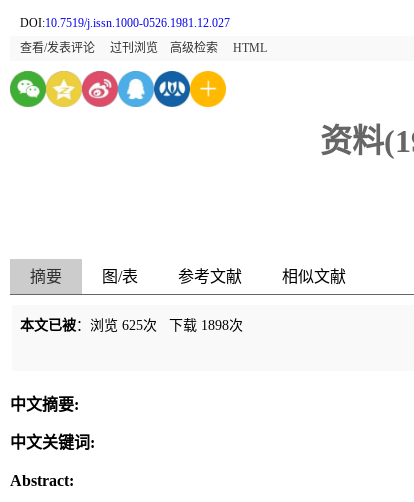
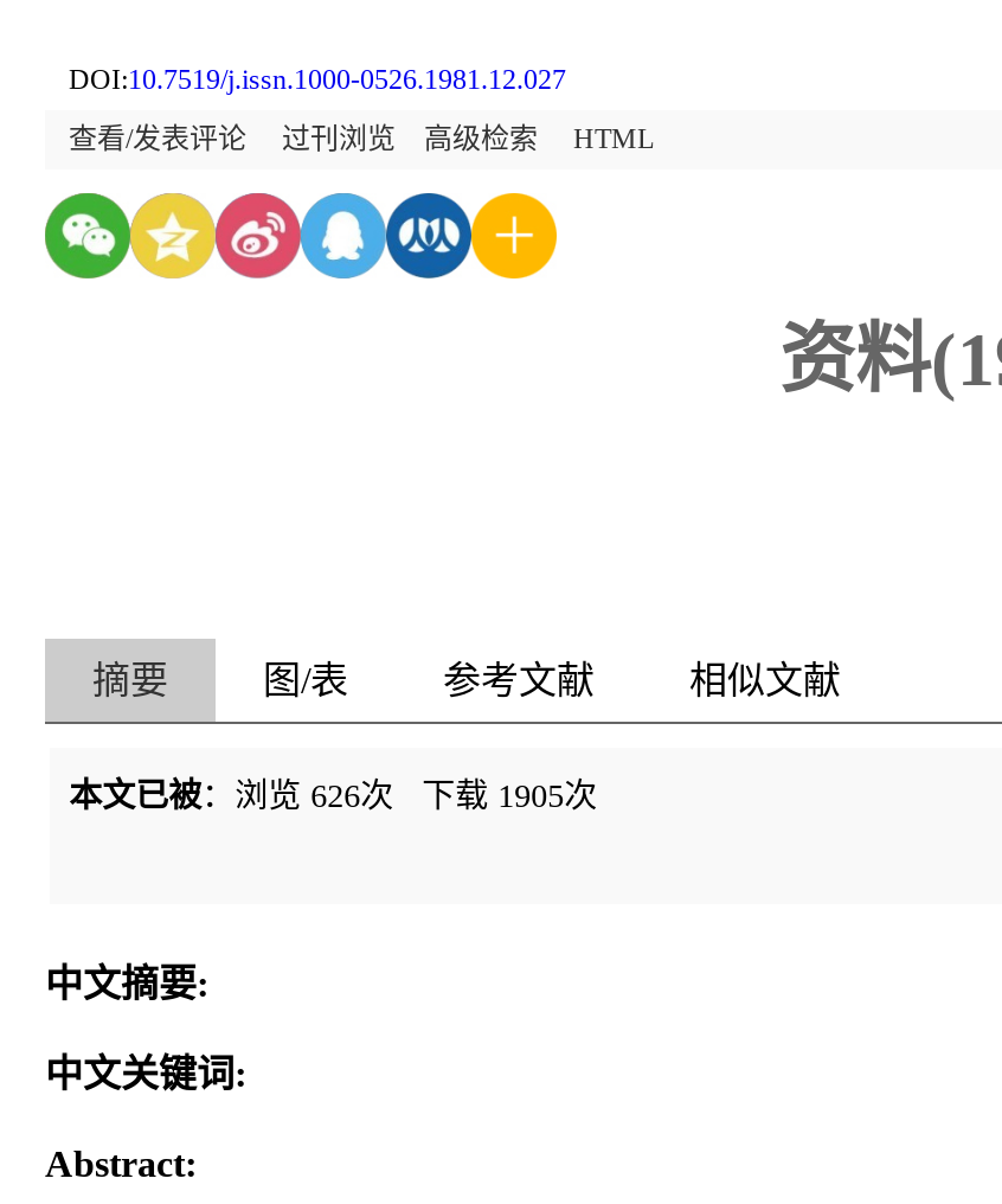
- 本文已被：浏览625次 下载1898次
+ 本文已被：浏览626次 下载1905次
